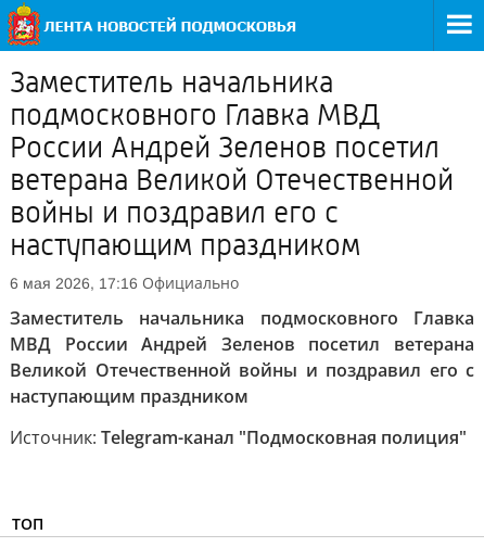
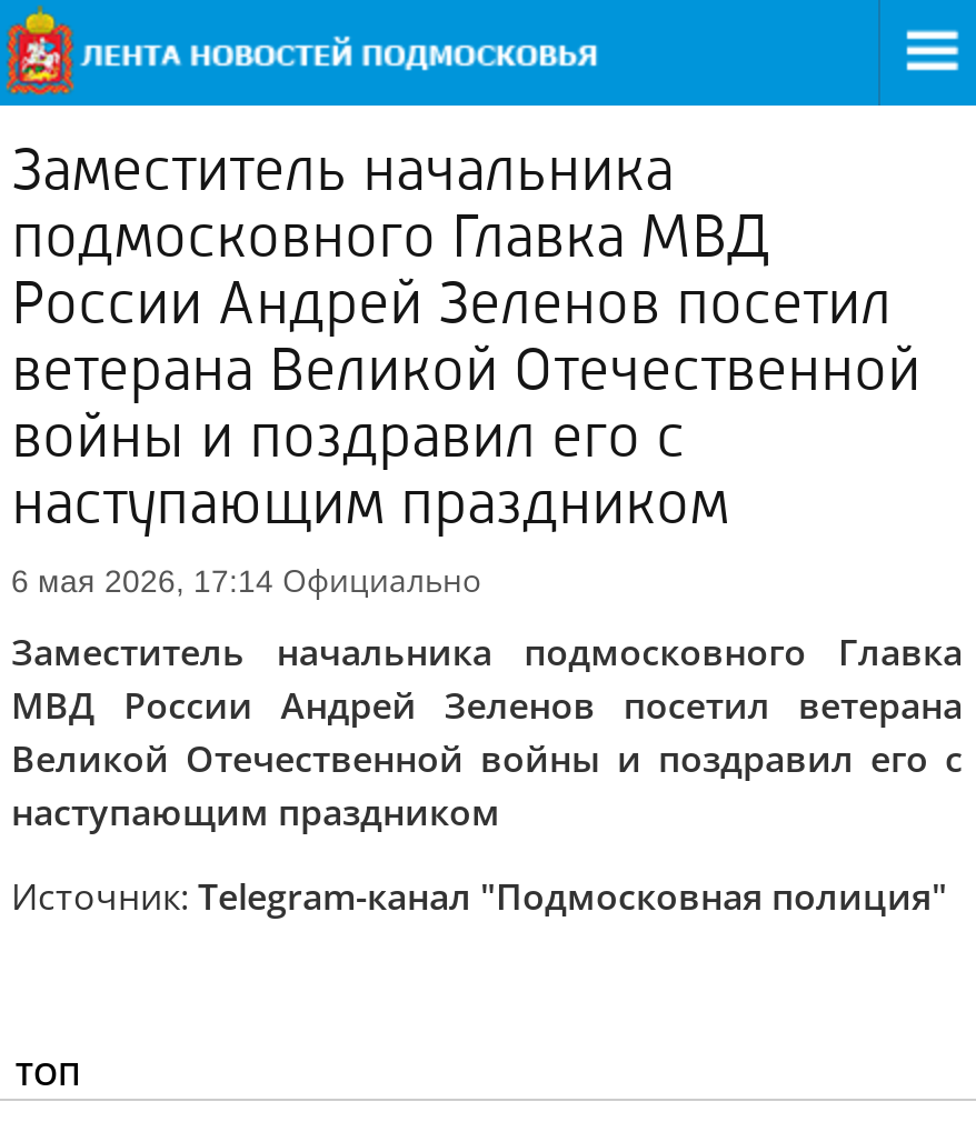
- 6 мая 2026, 17:16 Официально
+ 6 мая 2026, 17:14 Официально
